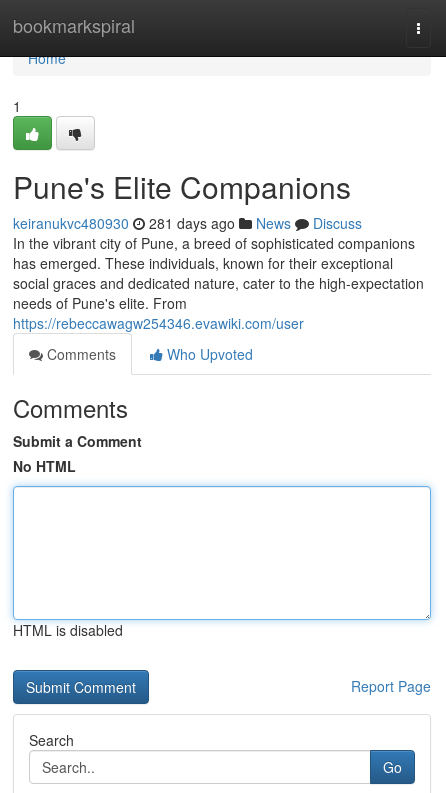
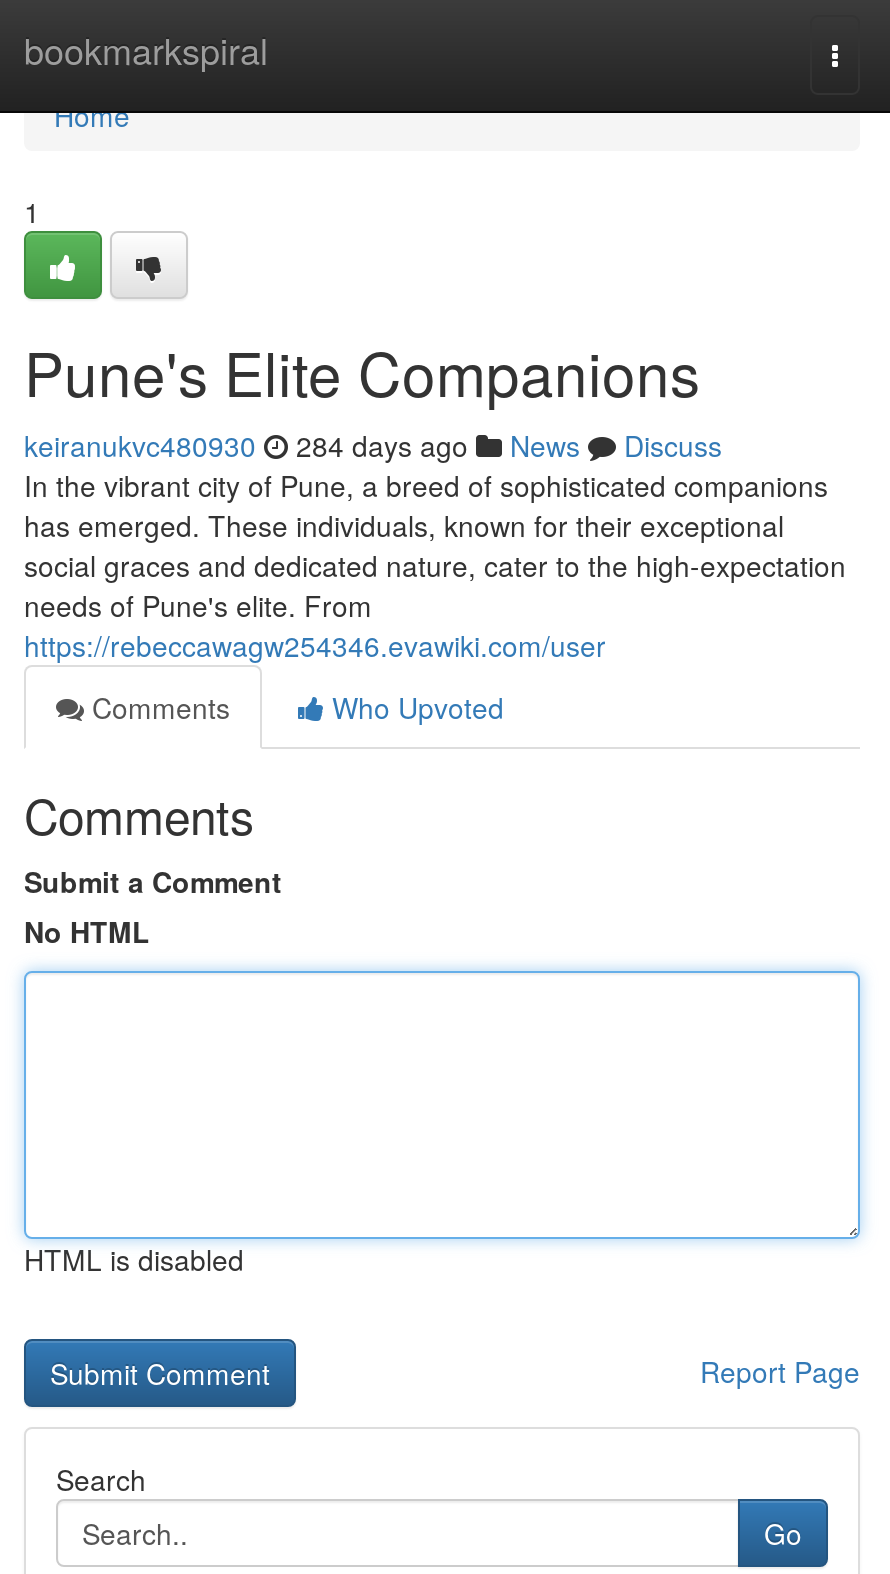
- keiranukvc480930 281 days ago News Discuss
+ keiranukvc480930 284 days ago News Discuss
